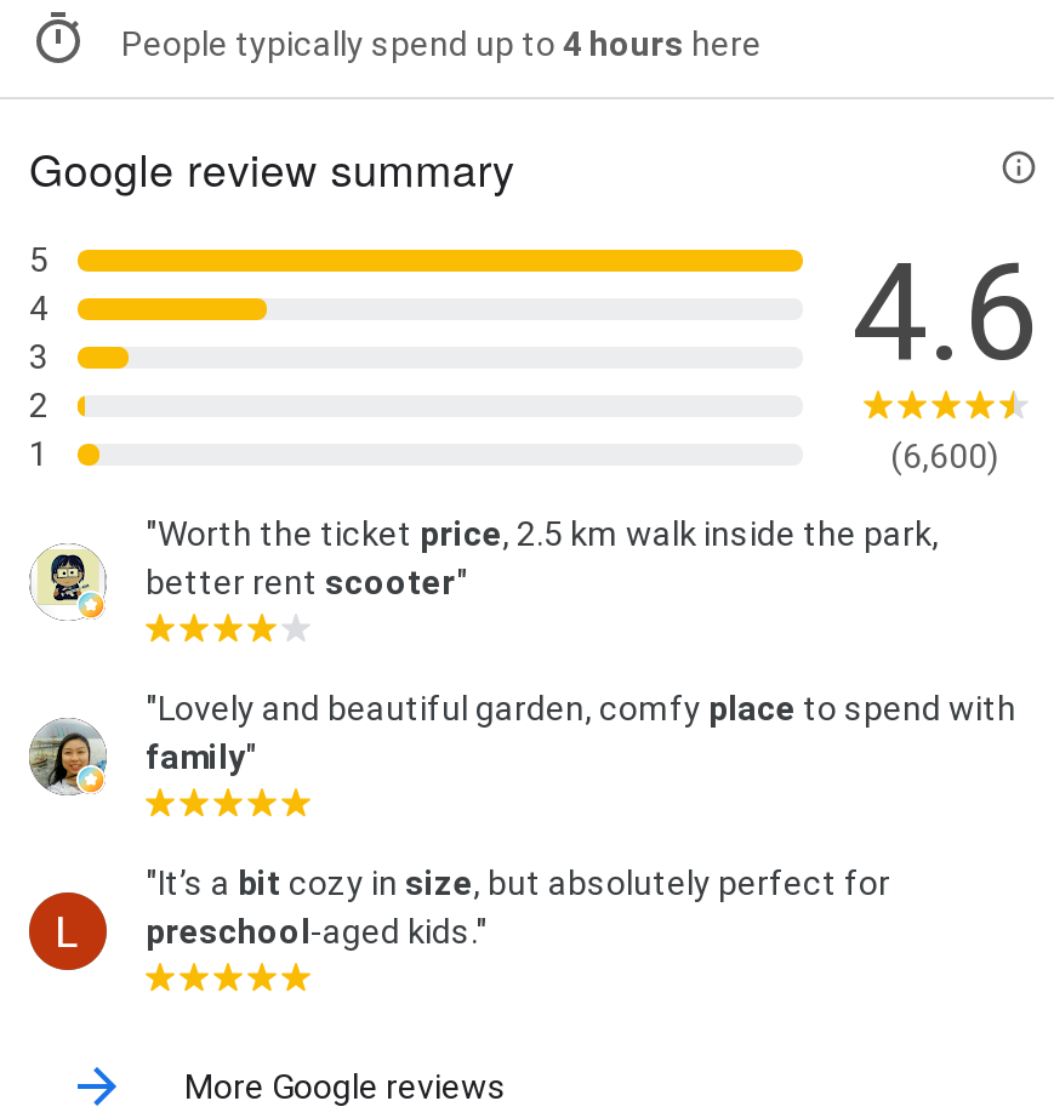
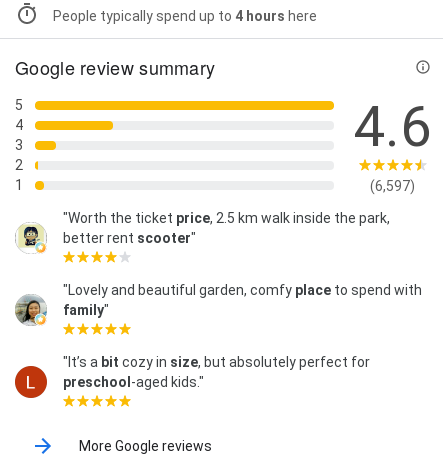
- (6,600)
+ (6,597)
